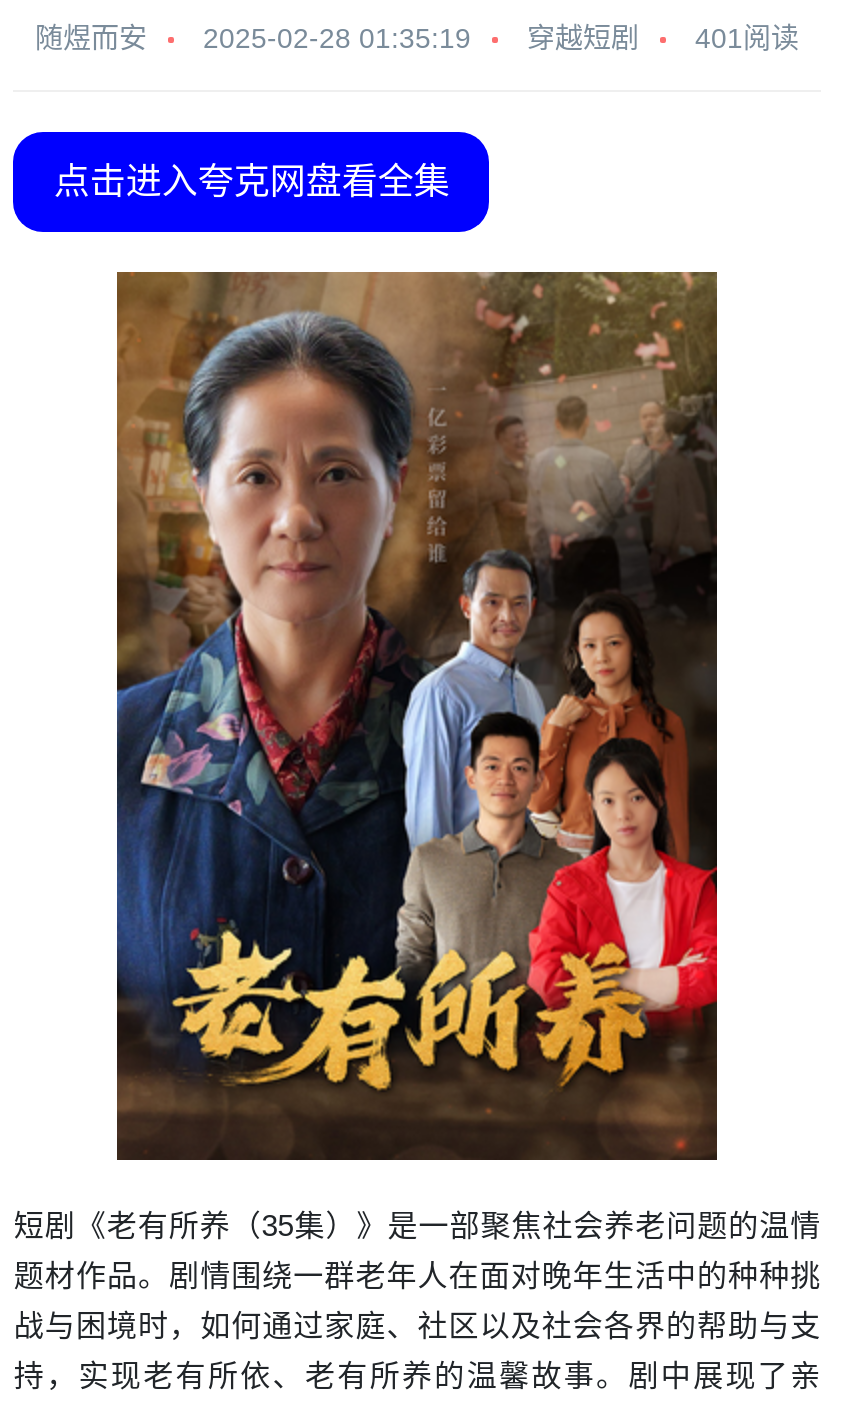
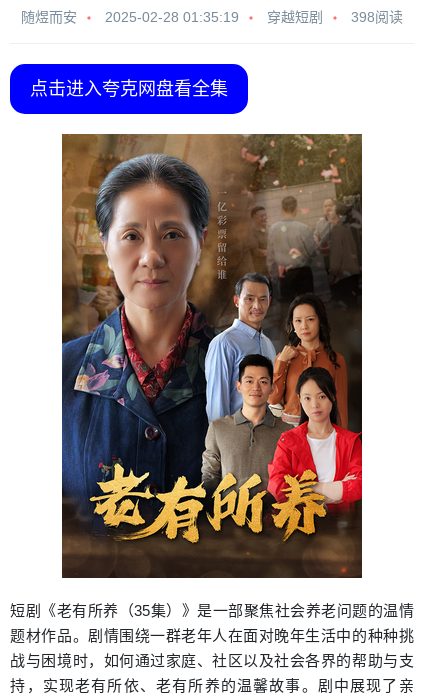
- 随煜而安 2025-02-28 01:35:19 穿越短剧 401阅读
+ 随煜而安 2025-02-28 01:35:19 穿越短剧 398阅读
